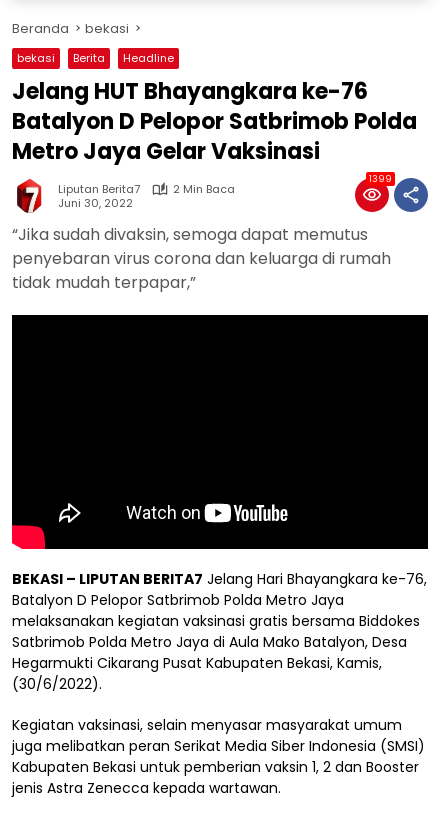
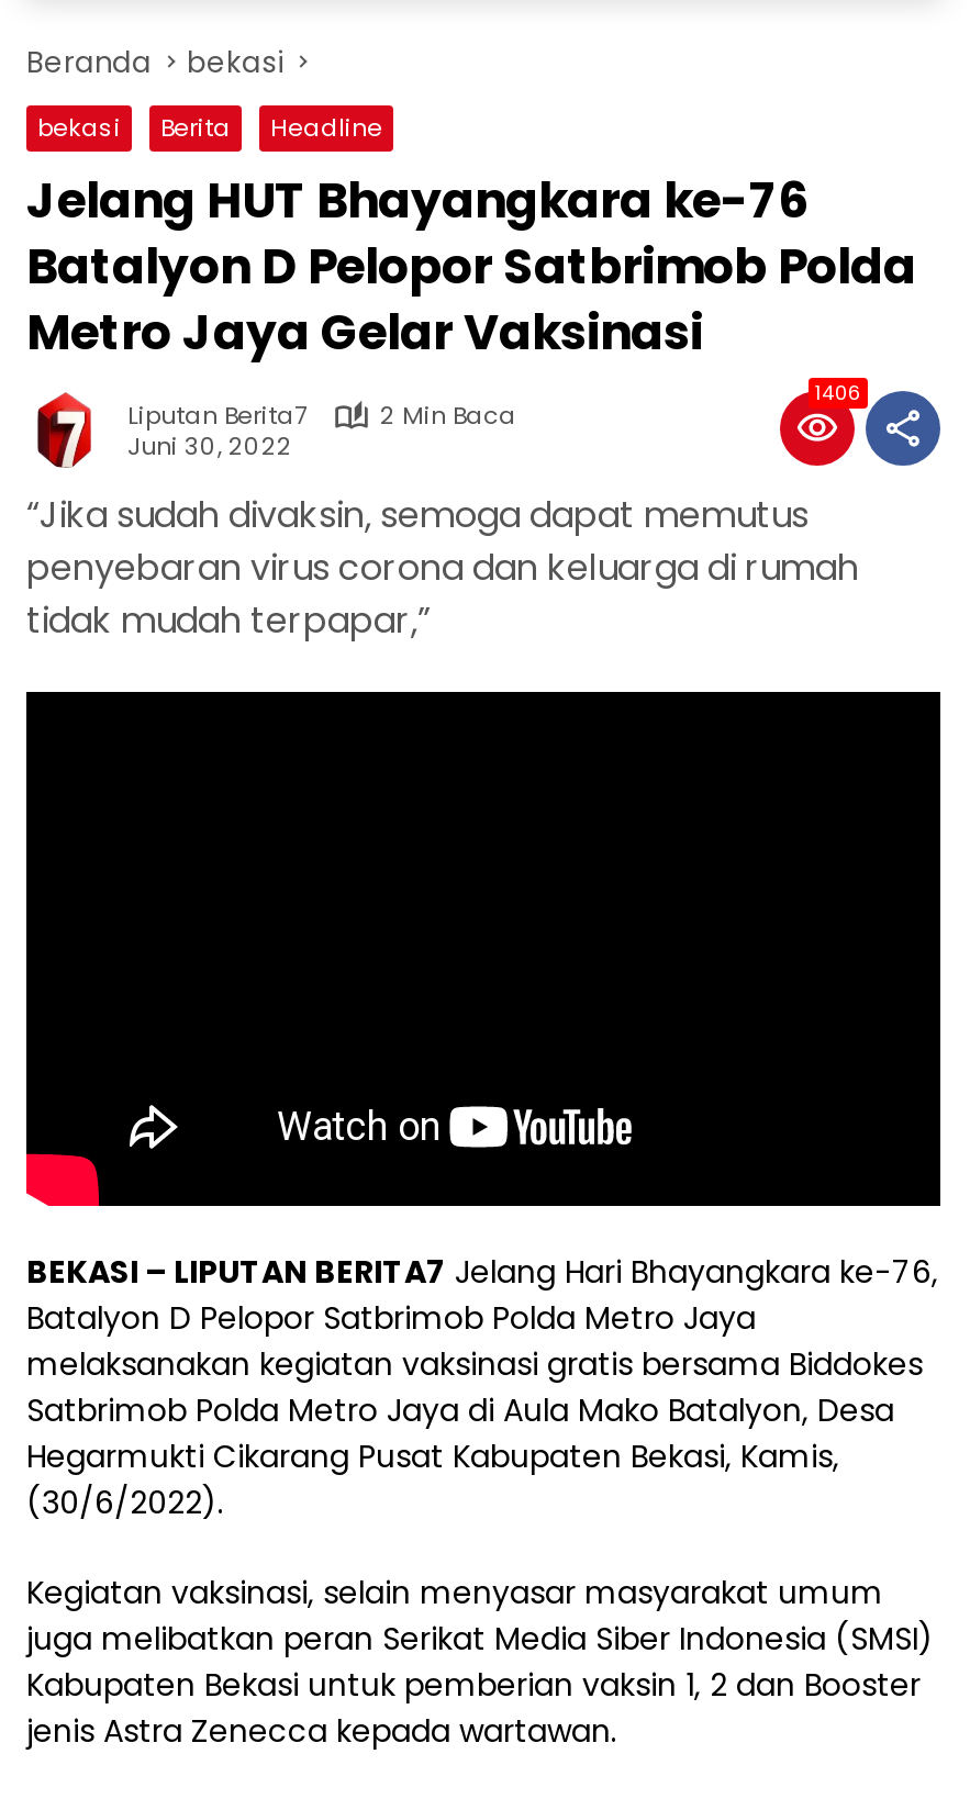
- 1399
+ 1406
